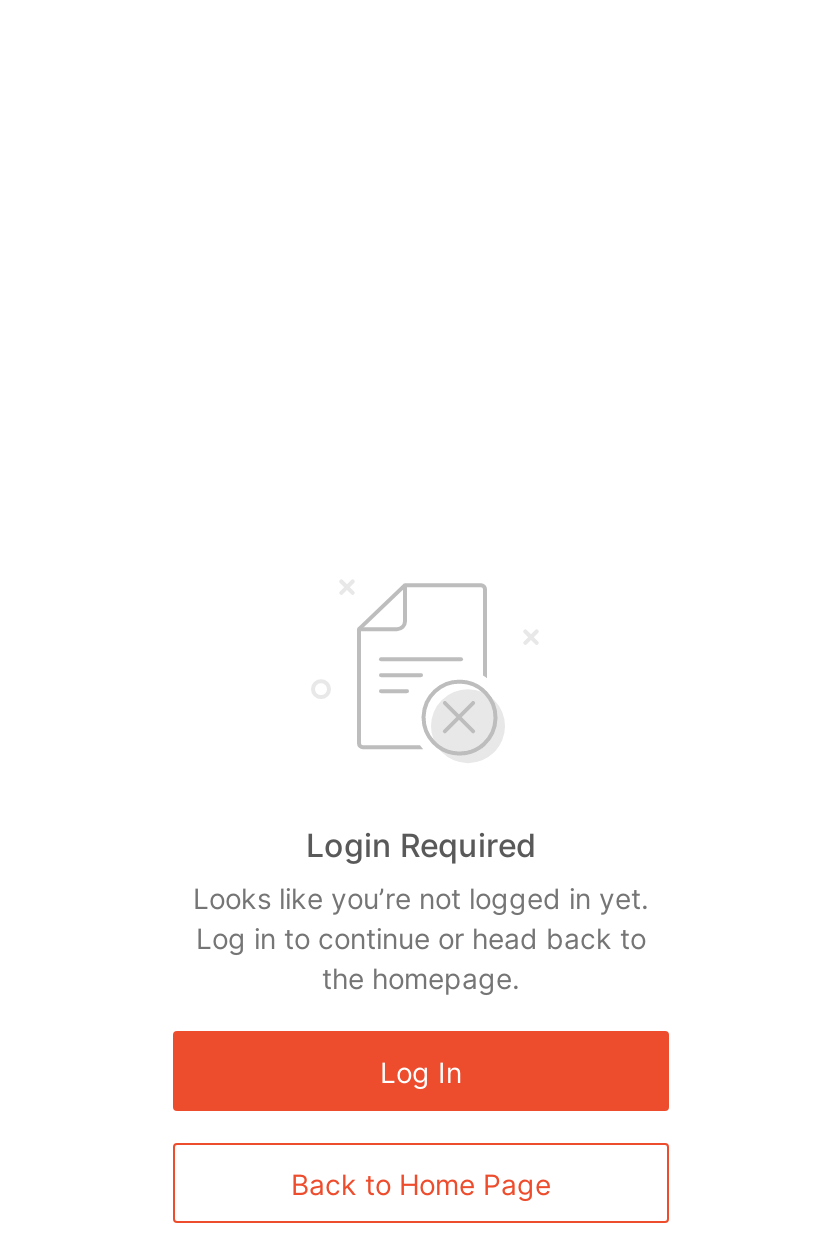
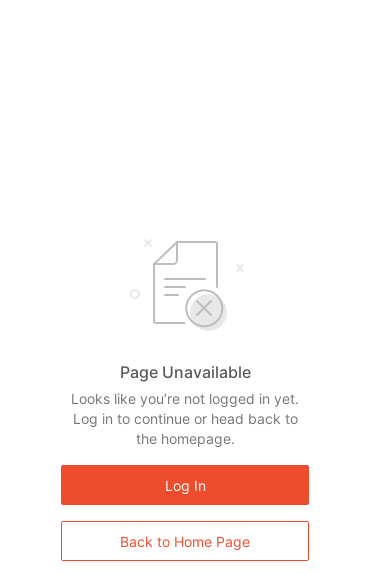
- Login Required
+ Page Unavailable
